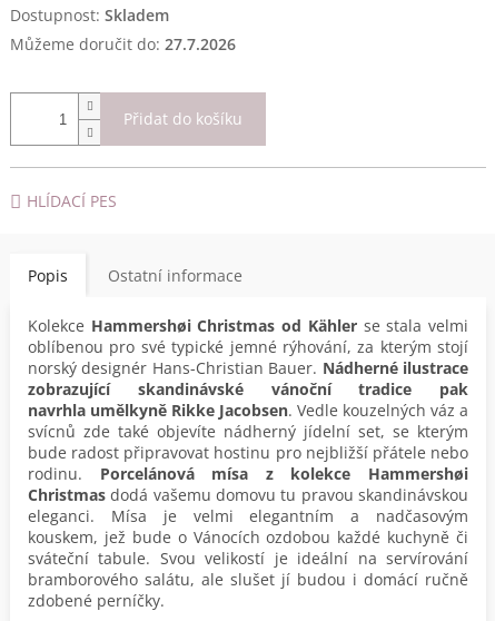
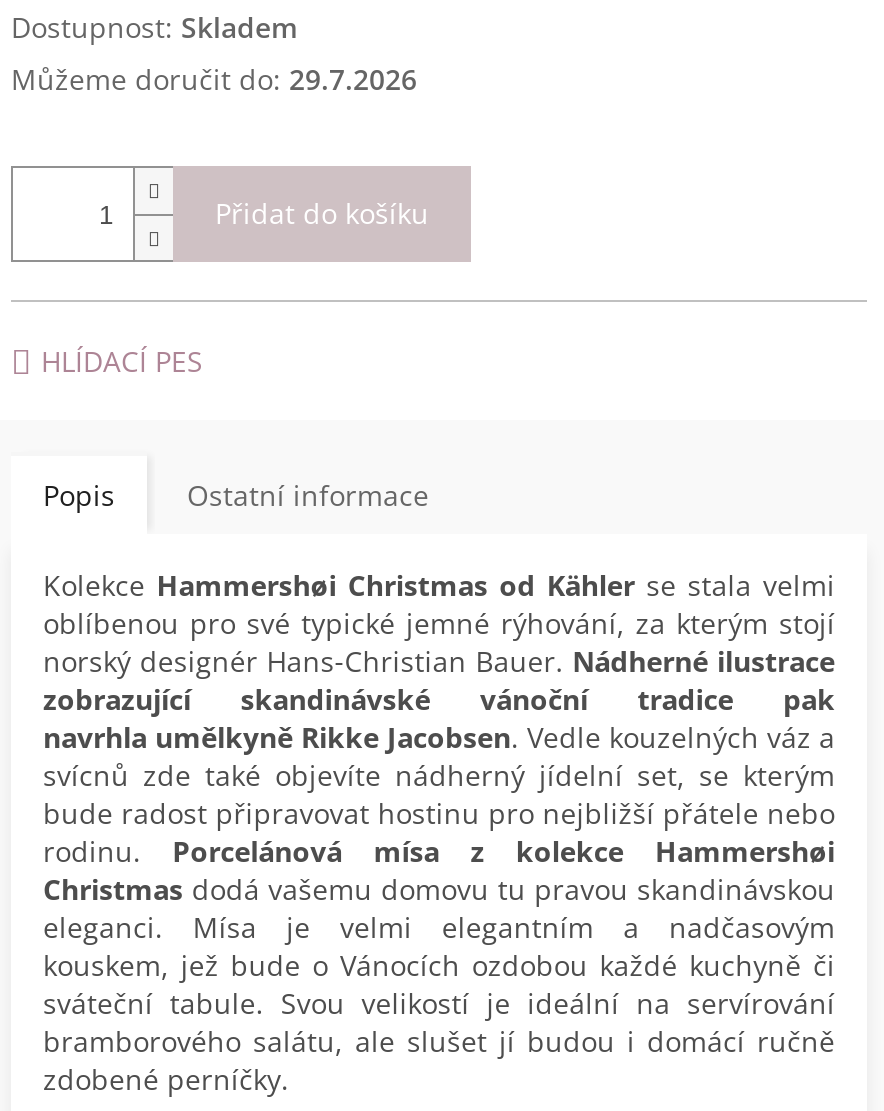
- Můžeme doručit do: 27.7.2026
+ Můžeme doručit do: 29.7.2026
